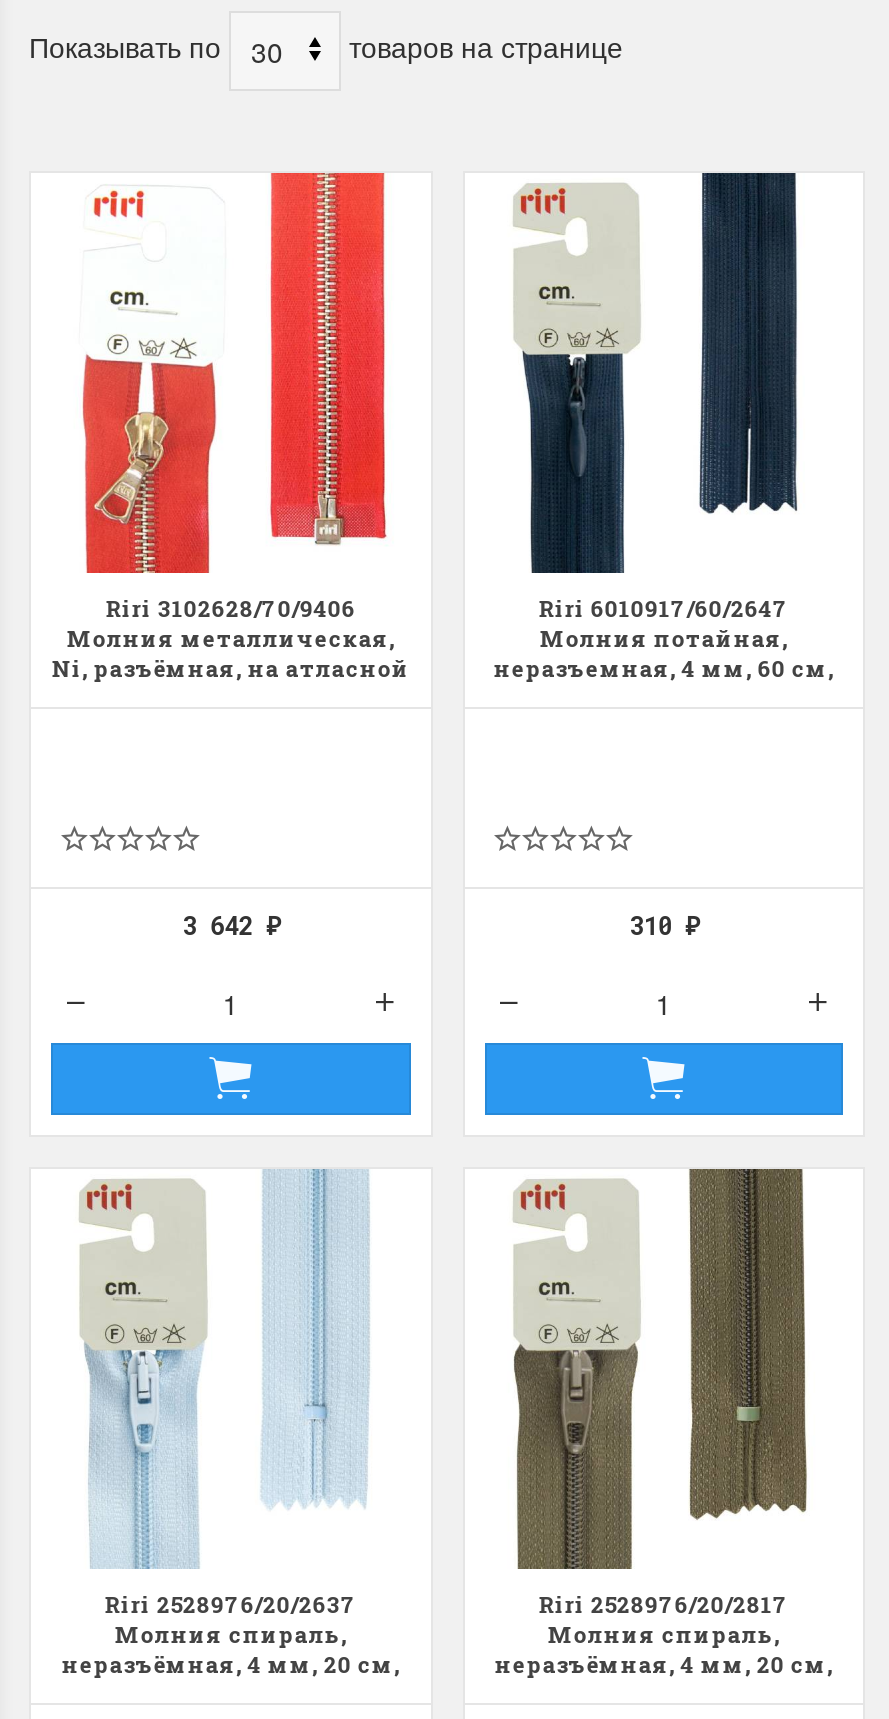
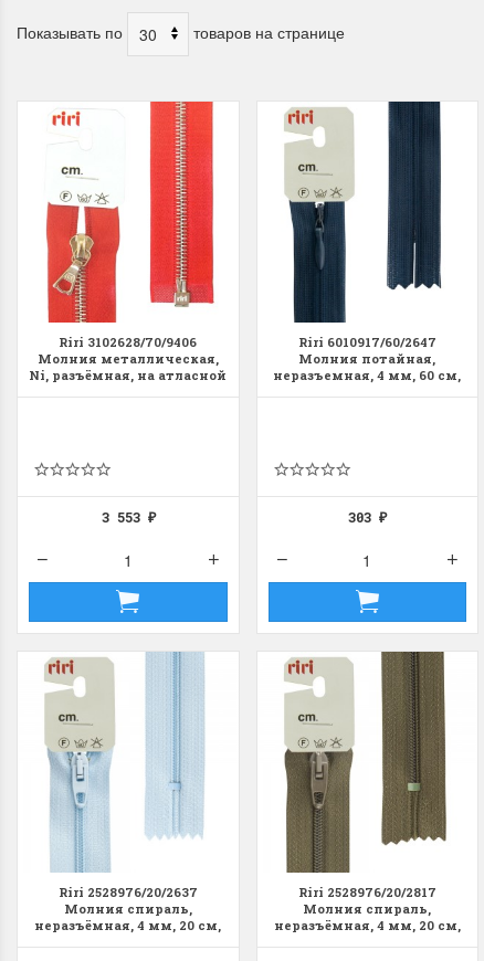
- 3 642 ₽
+ 3 553 ₽

- 310 ₽
+ 303 ₽
